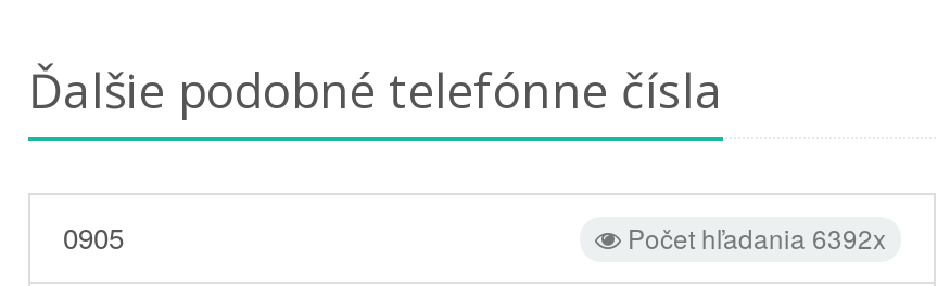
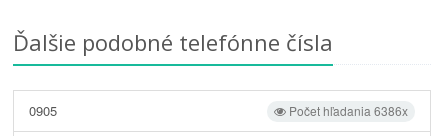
- Počet hľadania 6392x
+ Počet hľadania 6386x
